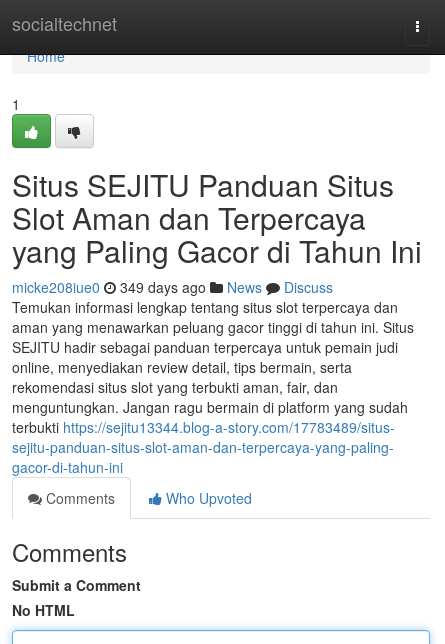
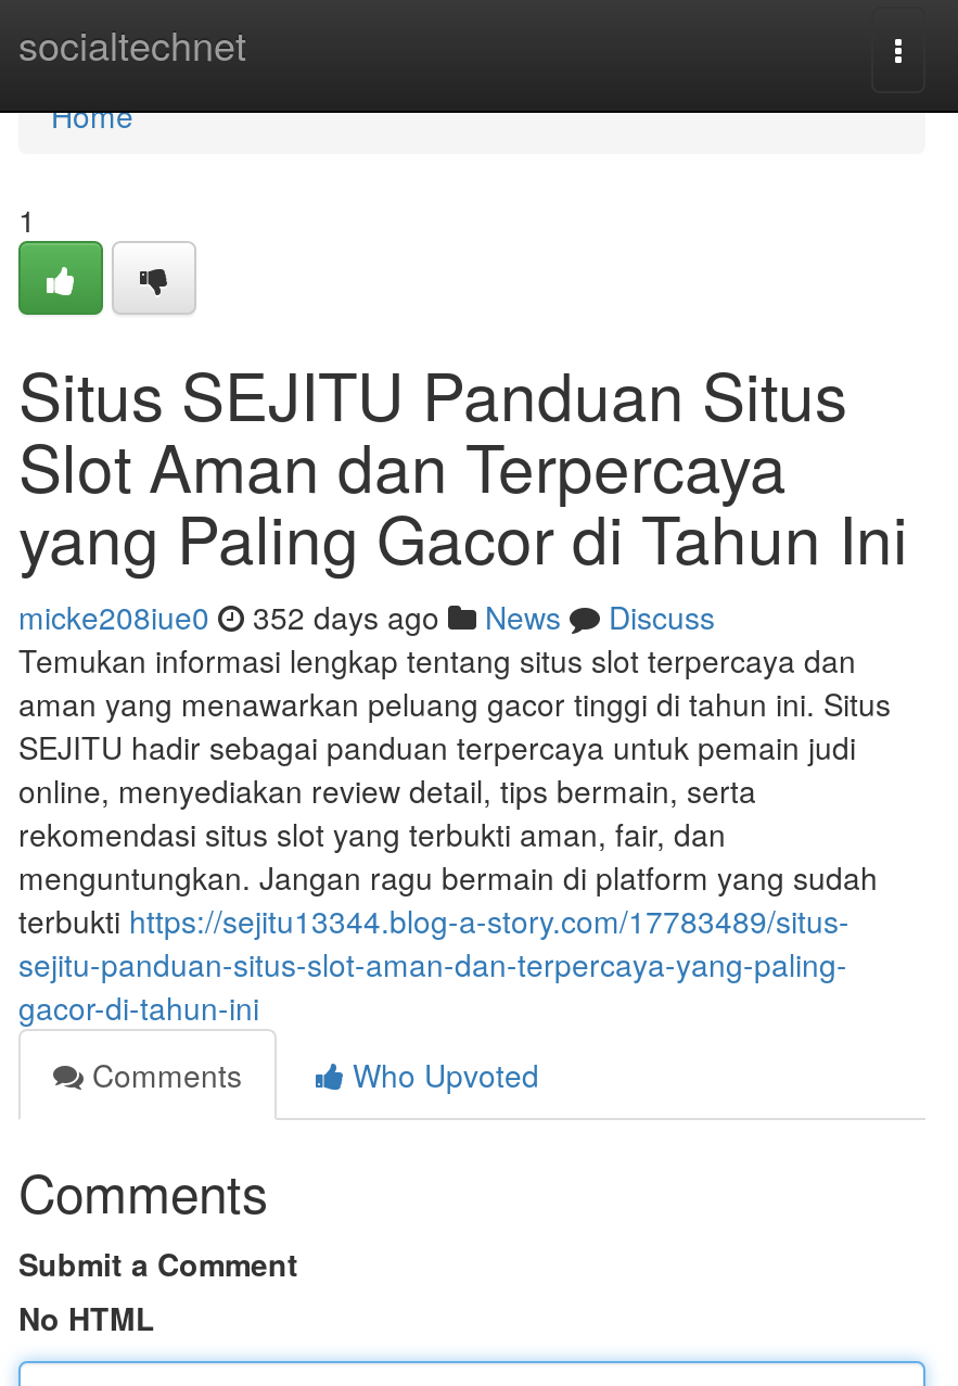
- micke208iue0 349 days ago News Discuss
+ micke208iue0 352 days ago News Discuss
